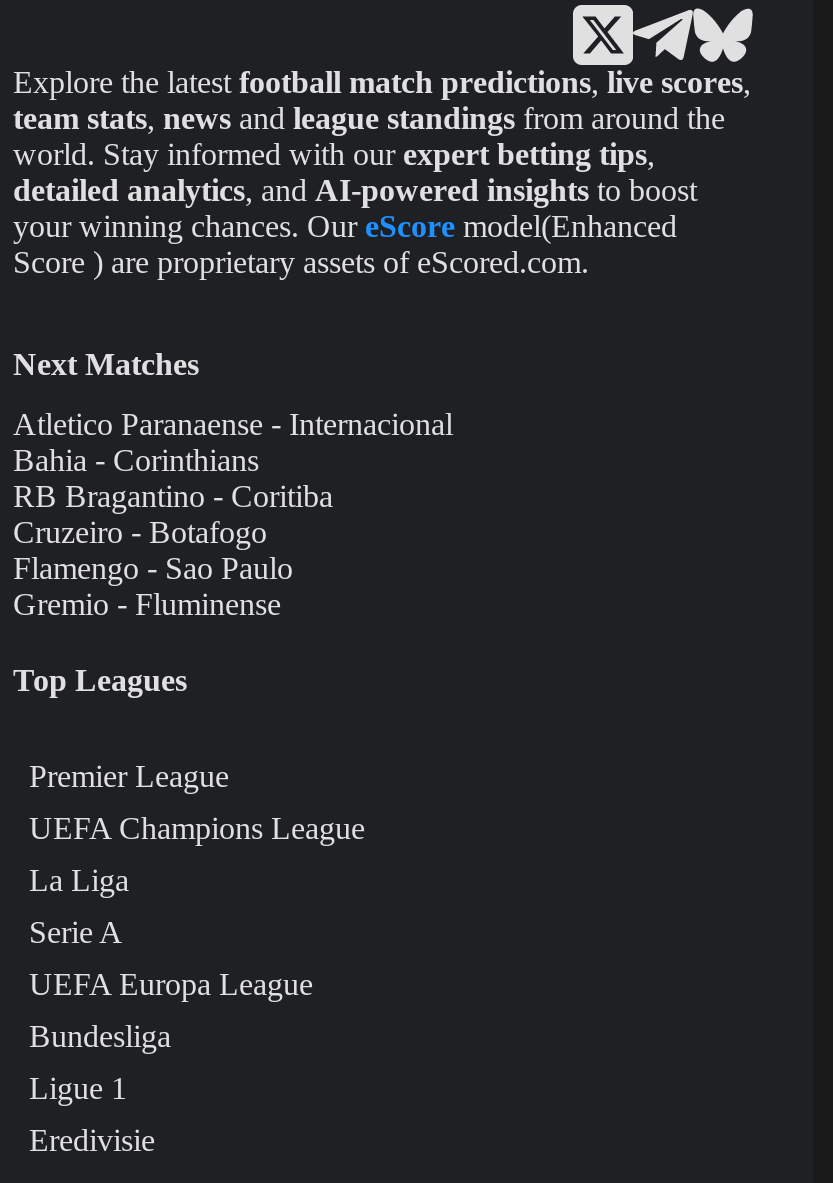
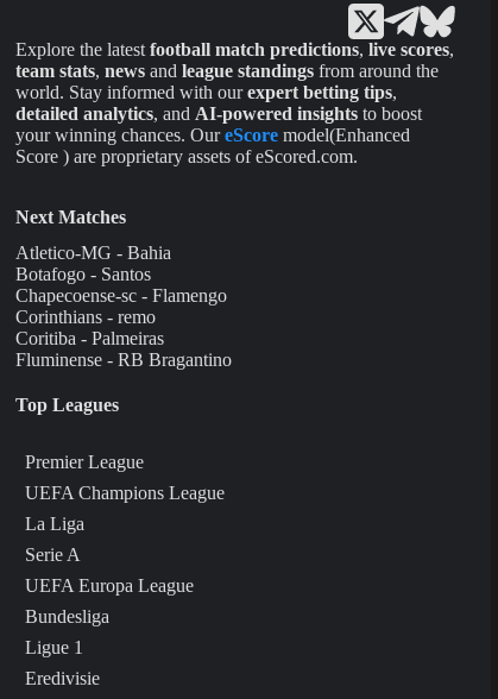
- Atletico Paranaense - Internacional
- Bahia - Corinthians
- RB Bragantino - Coritiba
- Cruzeiro - Botafogo
- Flamengo - Sao Paulo
- Gremio - Fluminense
+ Atletico-MG - Bahia
+ Botafogo - Santos
+ Chapecoense-sc - Flamengo
+ Corinthians - remo
+ Coritiba - Palmeiras
+ Fluminense - RB Bragantino
